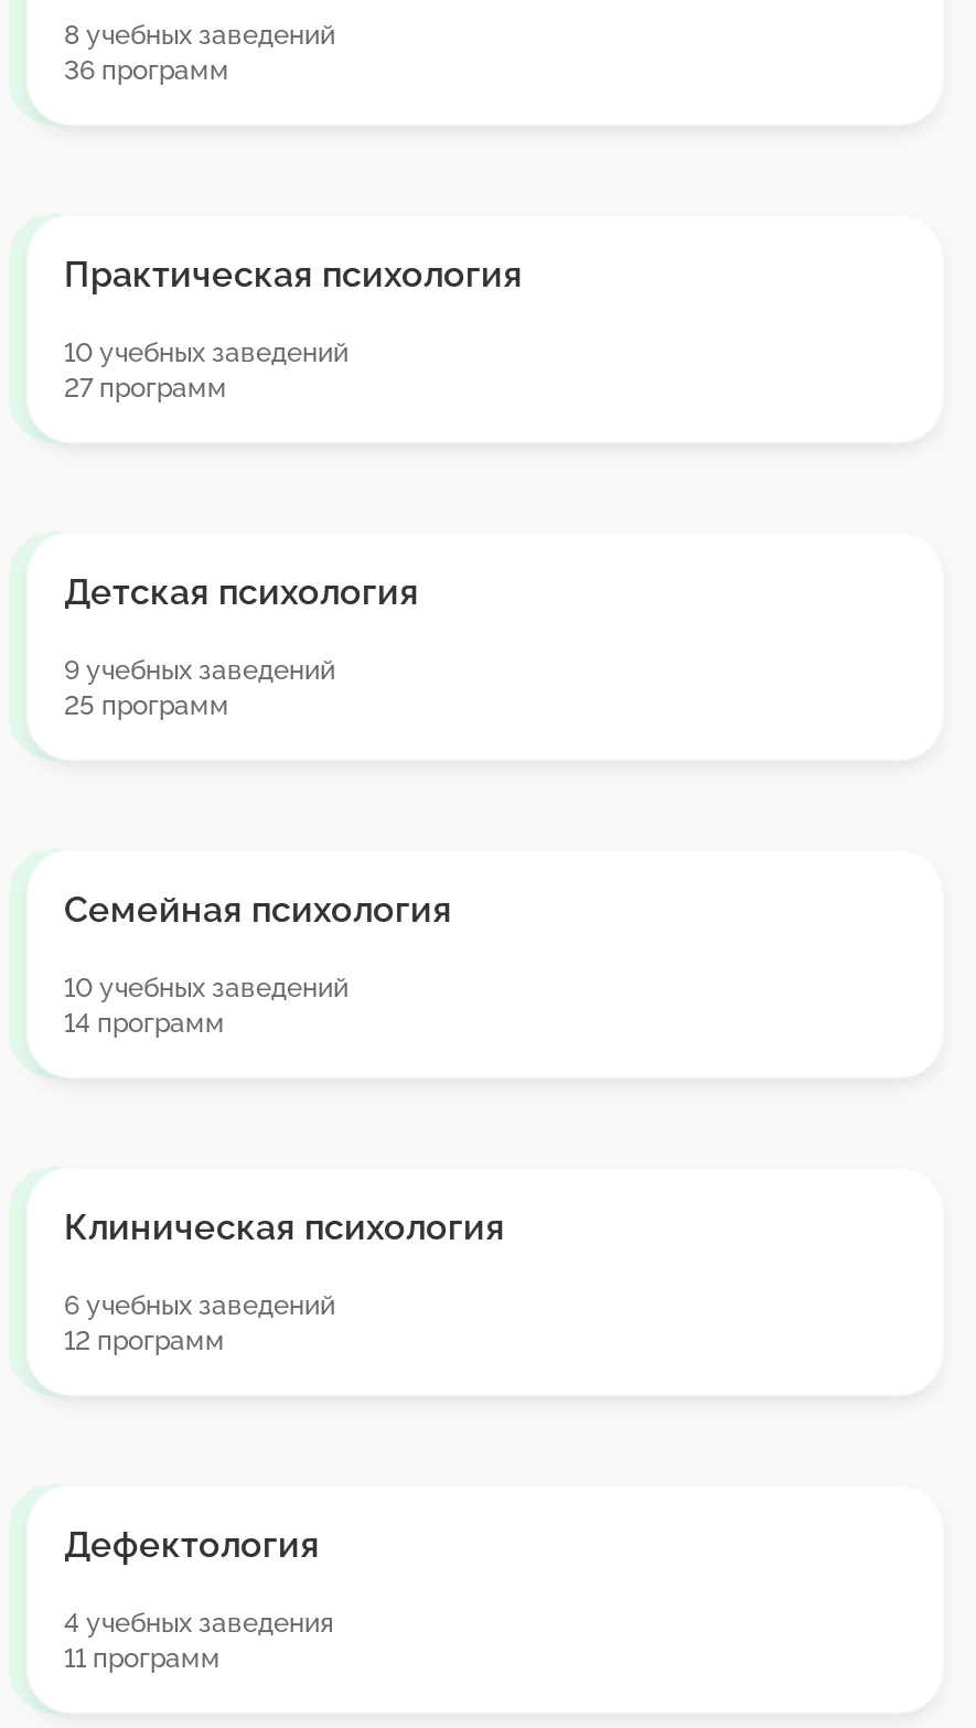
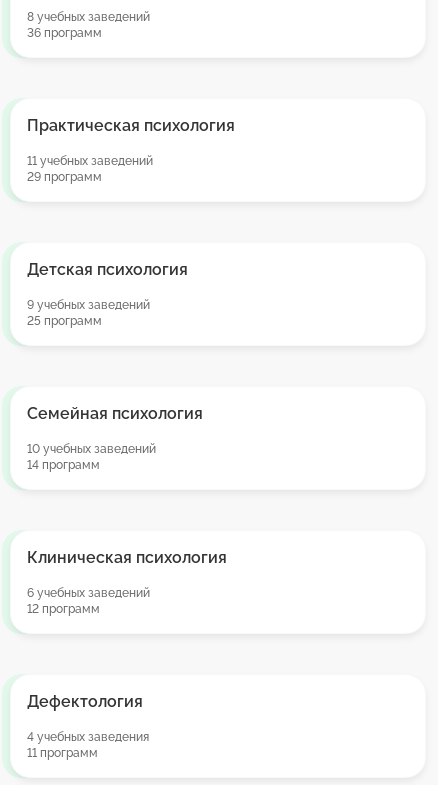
- 10 учебных заведений
+ 11 учебных заведений

- 27 программ
+ 29 программ
